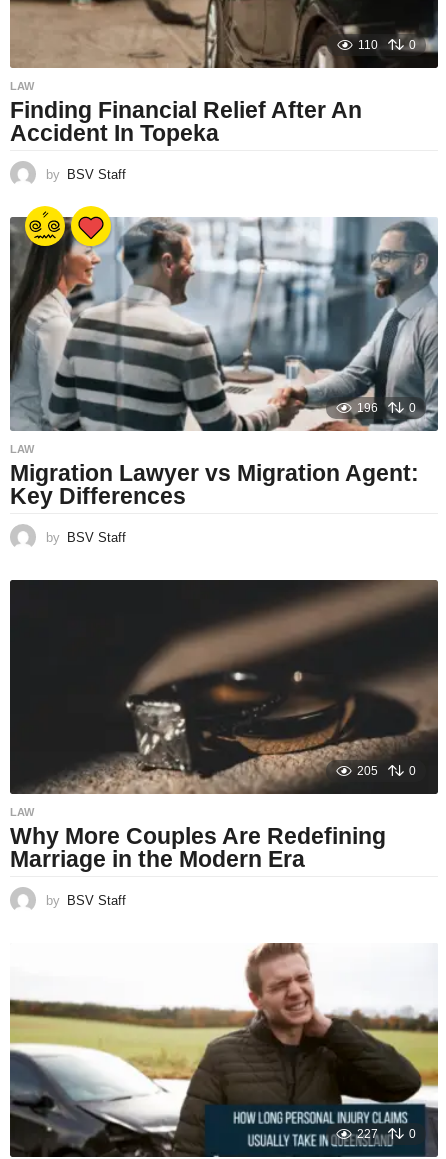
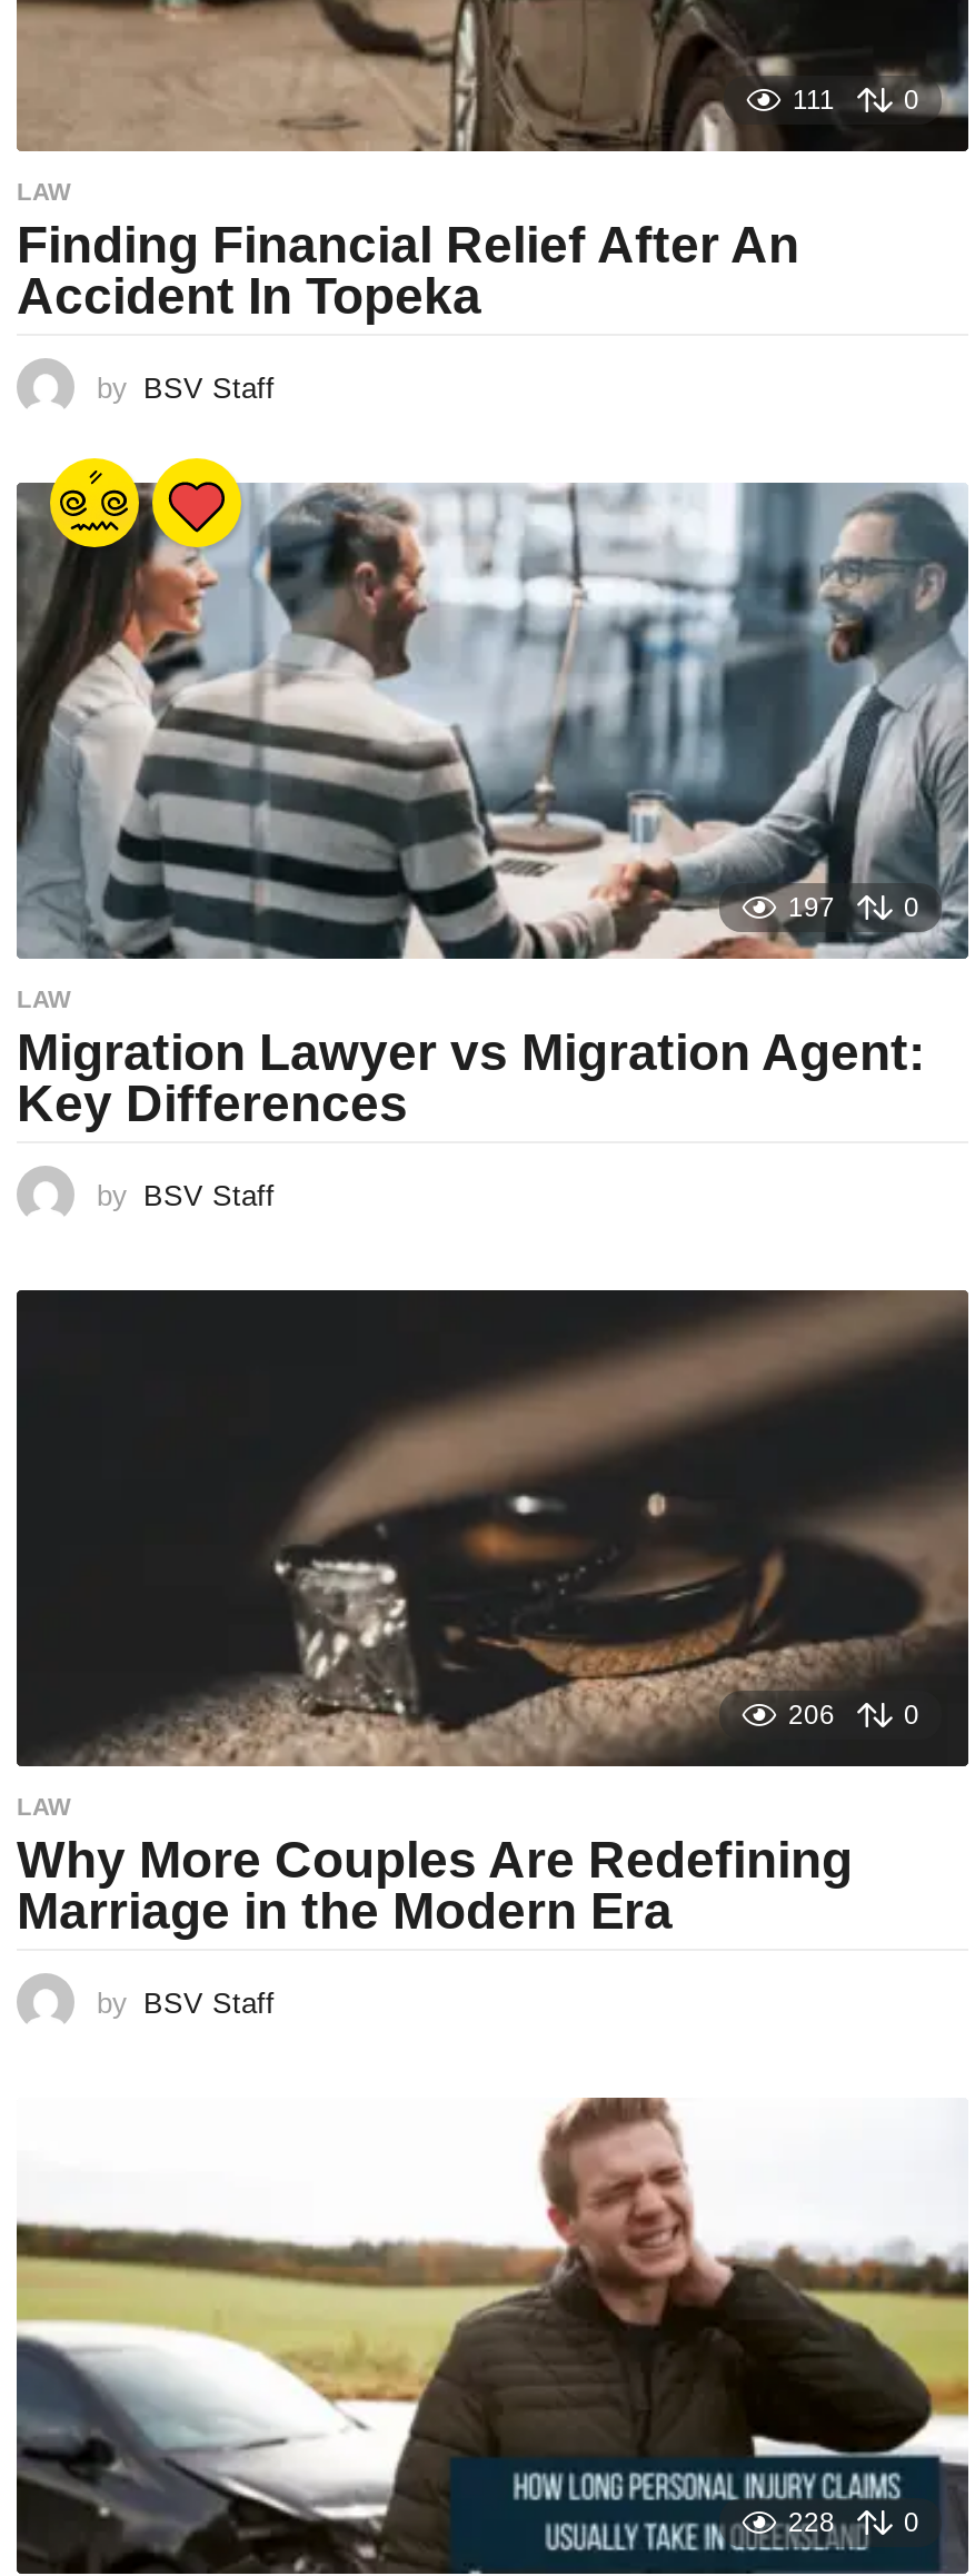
- 110
+ 111

- 196
+ 197

- 205
+ 206

- 227
+ 228
